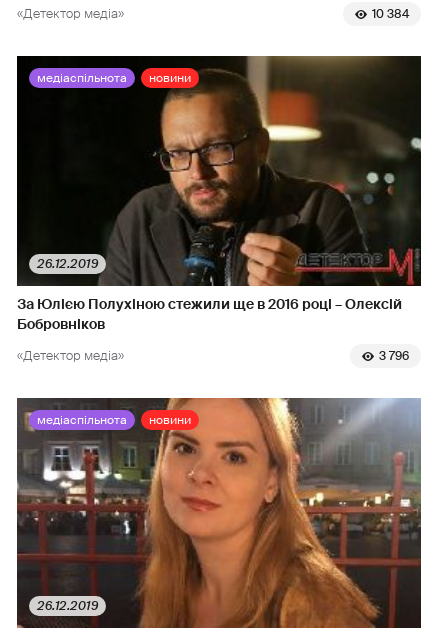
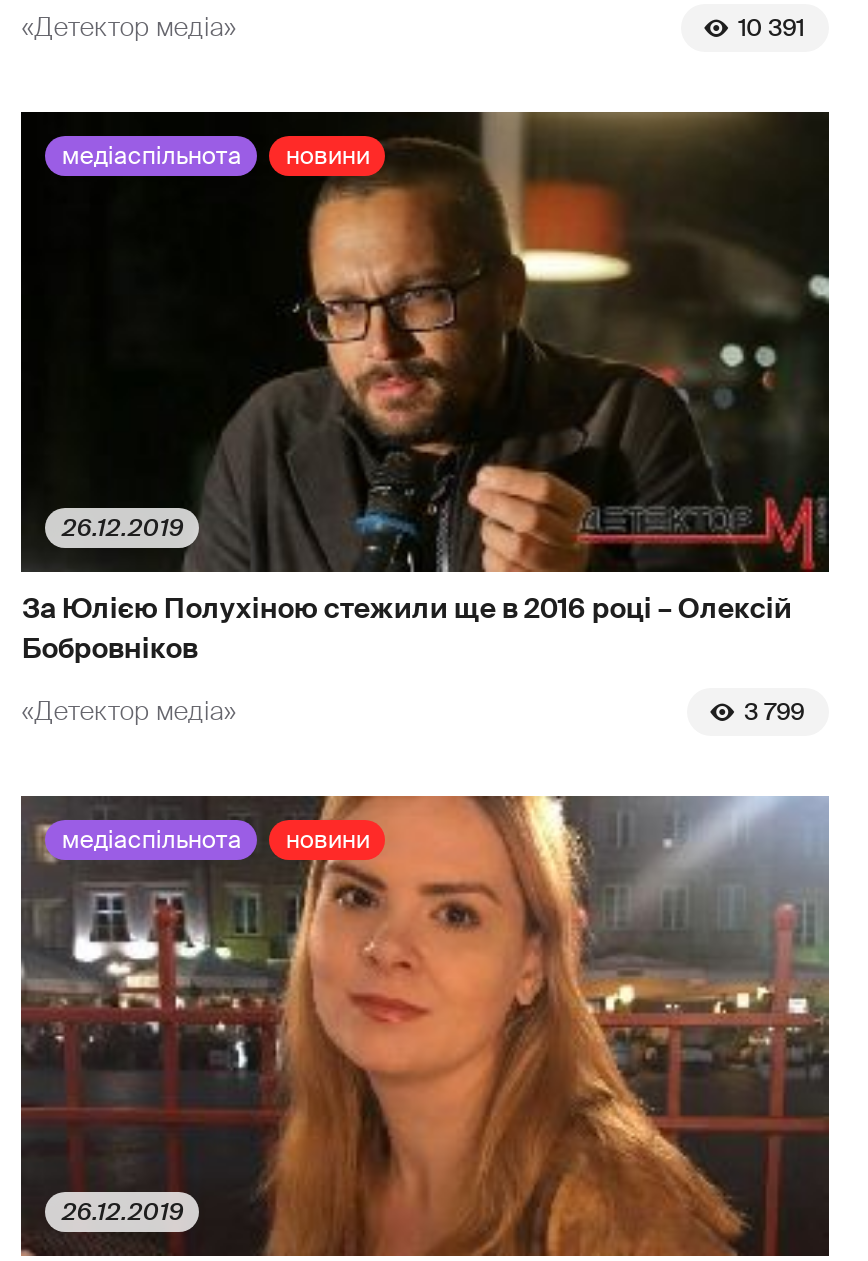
- 10 384
+ 10 391

- 3 796
+ 3 799
